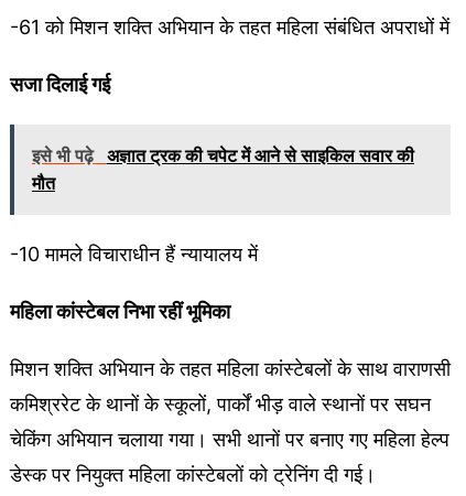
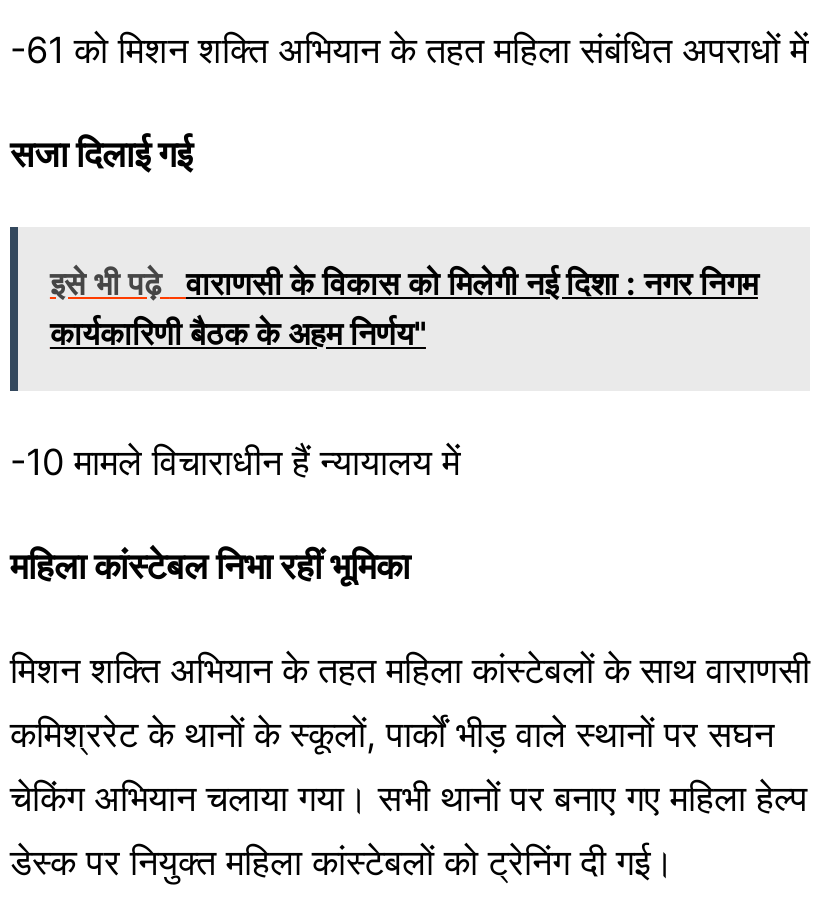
- इसे भी पढ़े अज्ञात ट्रक की चपेट में आने से साइकिल सवार की
- मौत
+ इसे भी पढ़े वाराणसी के विकास को मिलेगी नई दिशा : नगर निगम
+ कार्यकारिणी बैठक के अहम निर्णय"
